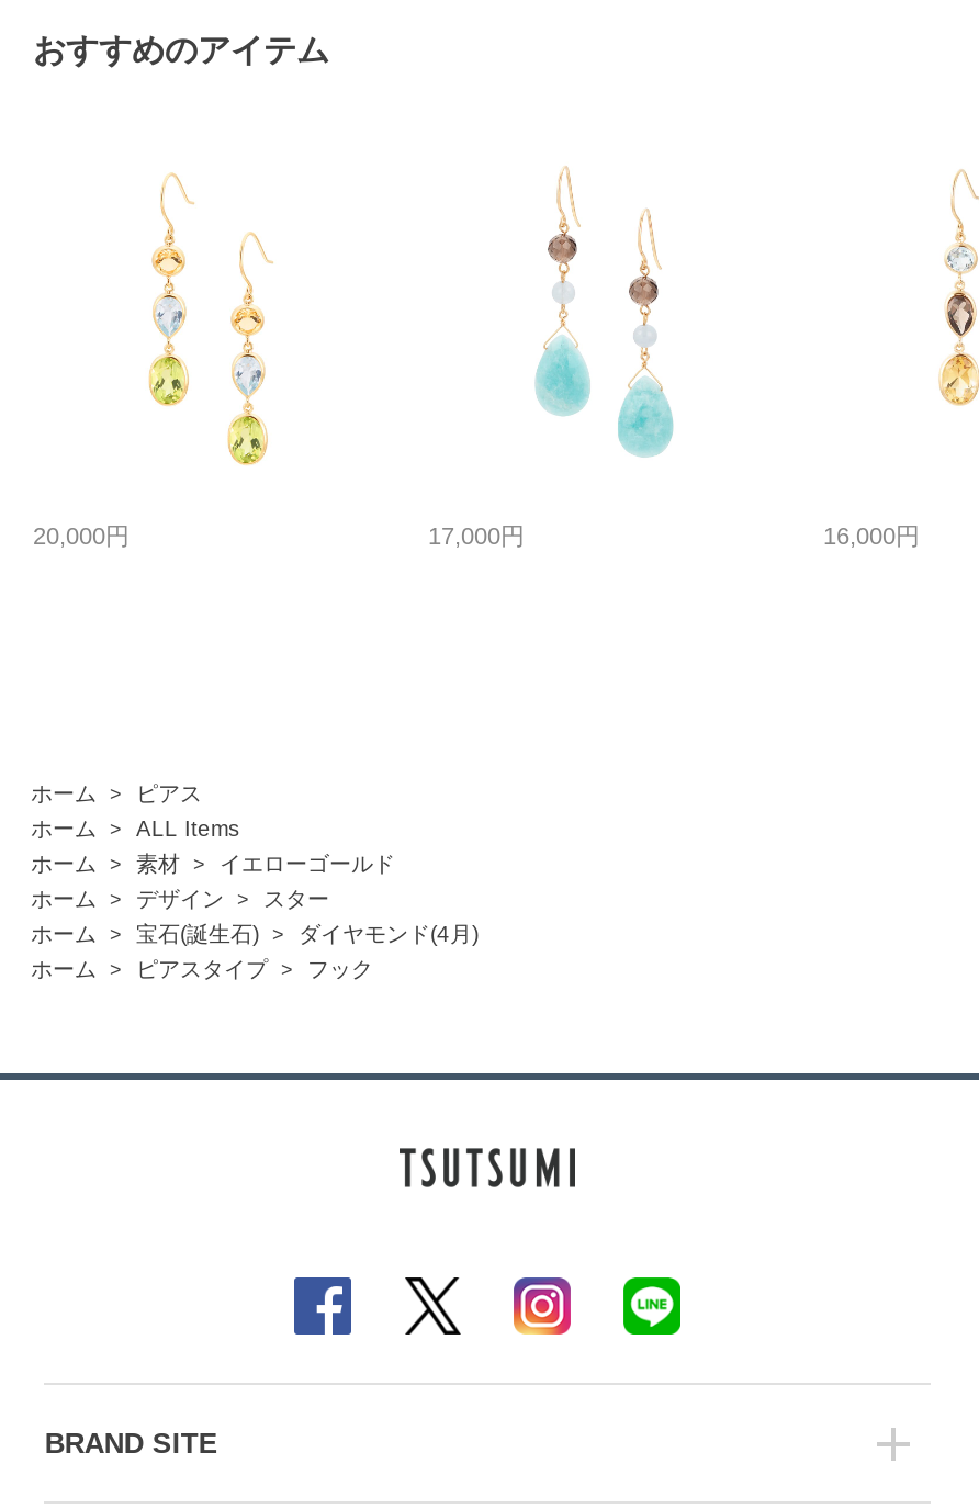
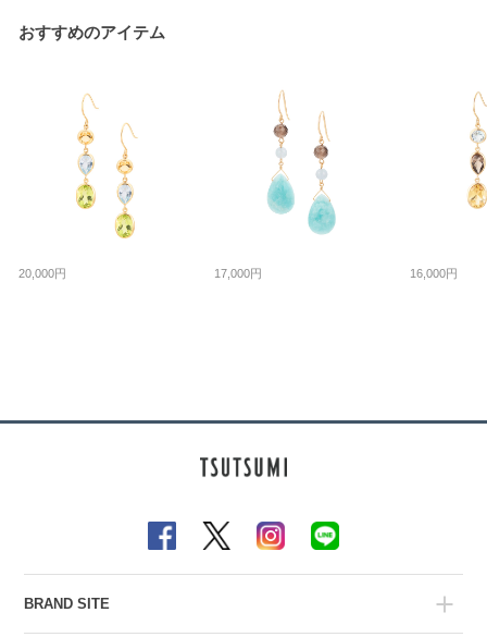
- ホーム
- ピアス
- ホーム
- ALL Items
- ホーム
- 素材
- イエローゴールド
- ホーム
- デザイン
- スター
- ホーム
- 宝石(誕生石)
- ダイヤモンド(4月)
- ホーム
- ピアスタイプ
- フック
